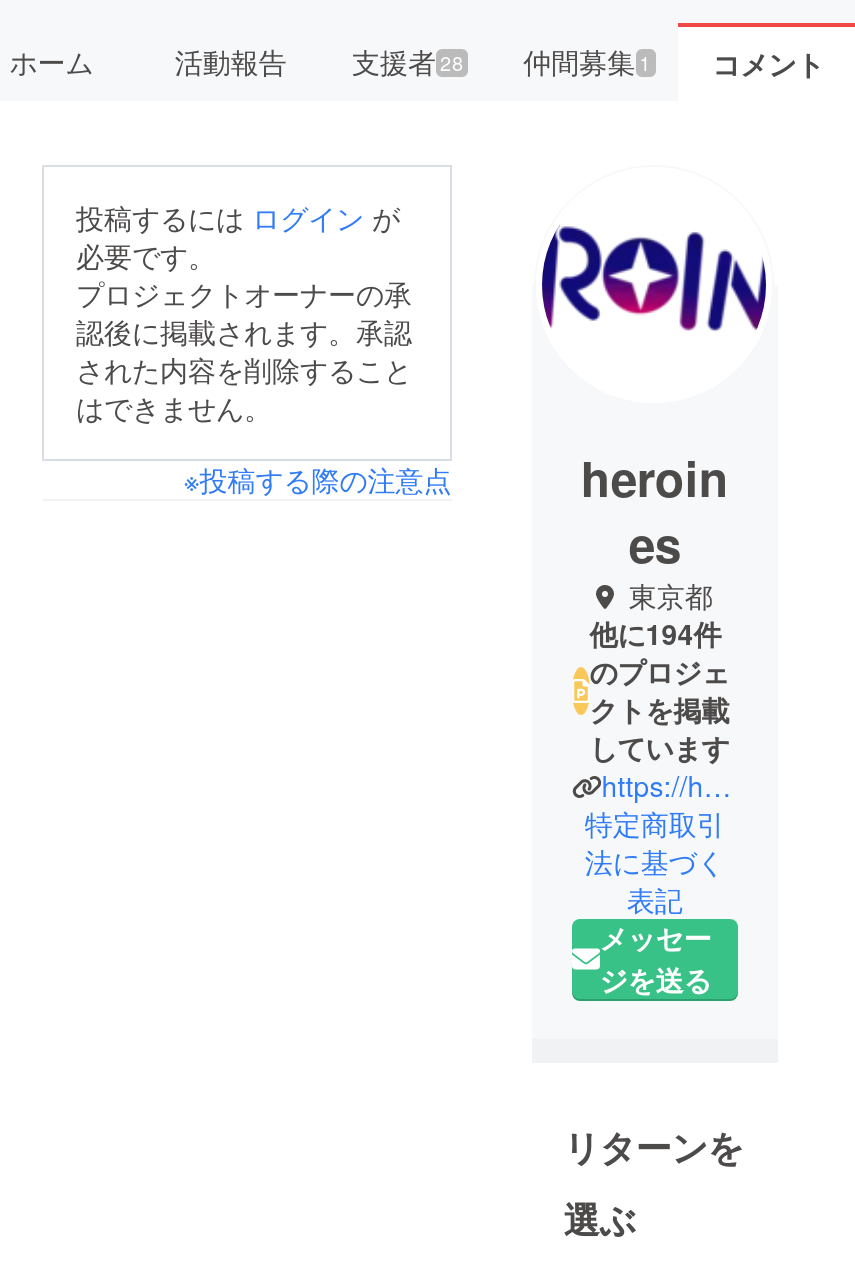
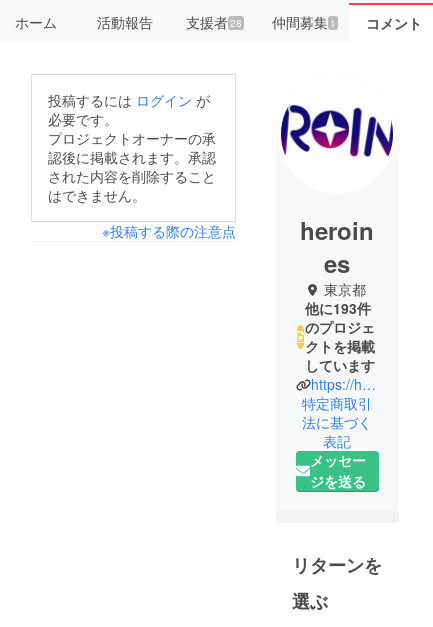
- 他に194件
+ 他に193件
